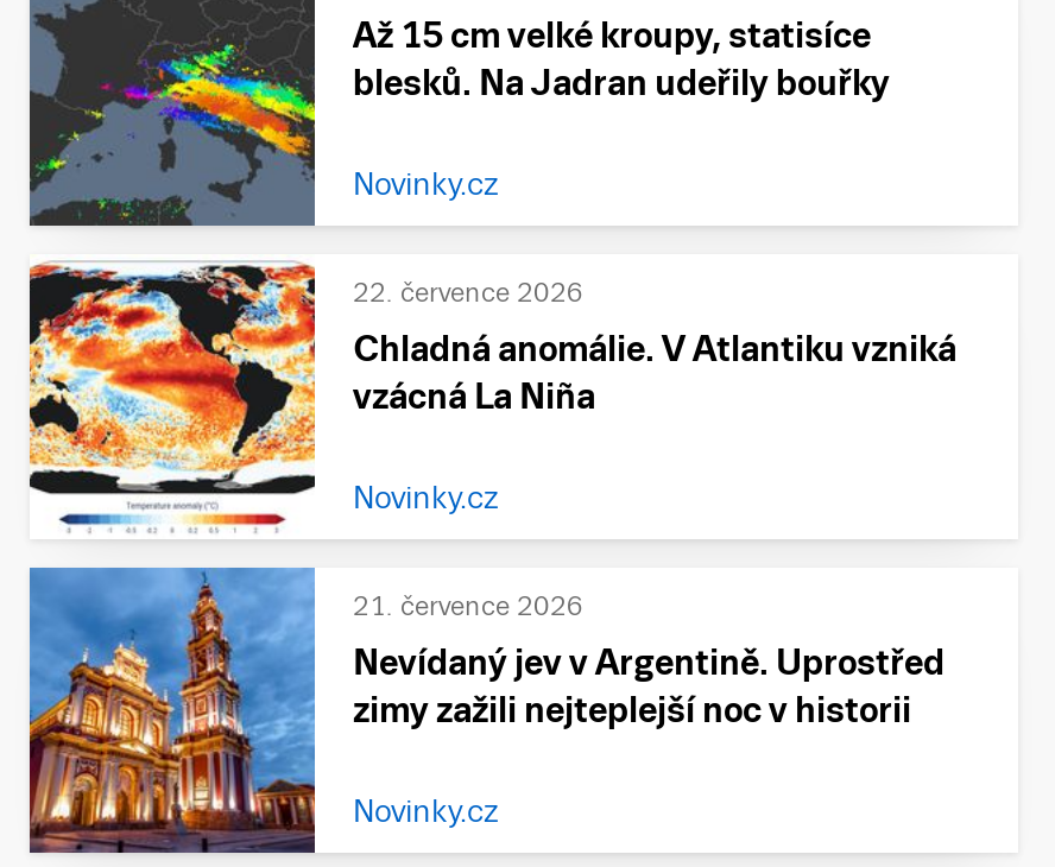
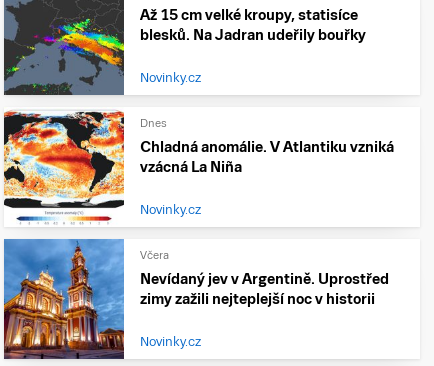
- 22. července 2026
+ Dnes

- 21. července 2026
+ Včera
